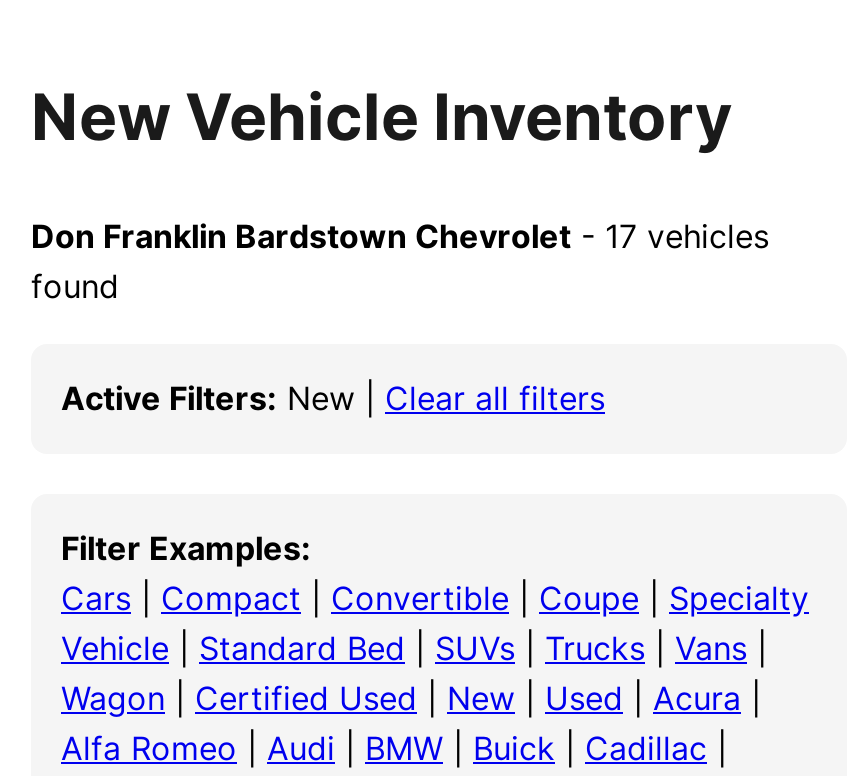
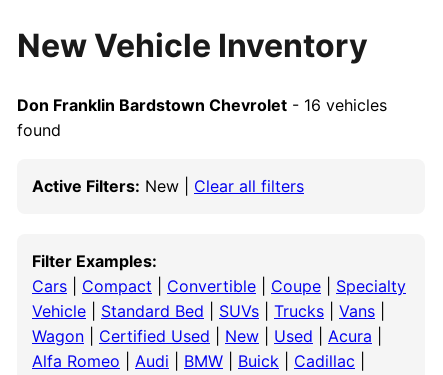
- Don Franklin Bardstown Chevrolet - 17 vehicles
+ Don Franklin Bardstown Chevrolet - 16 vehicles
